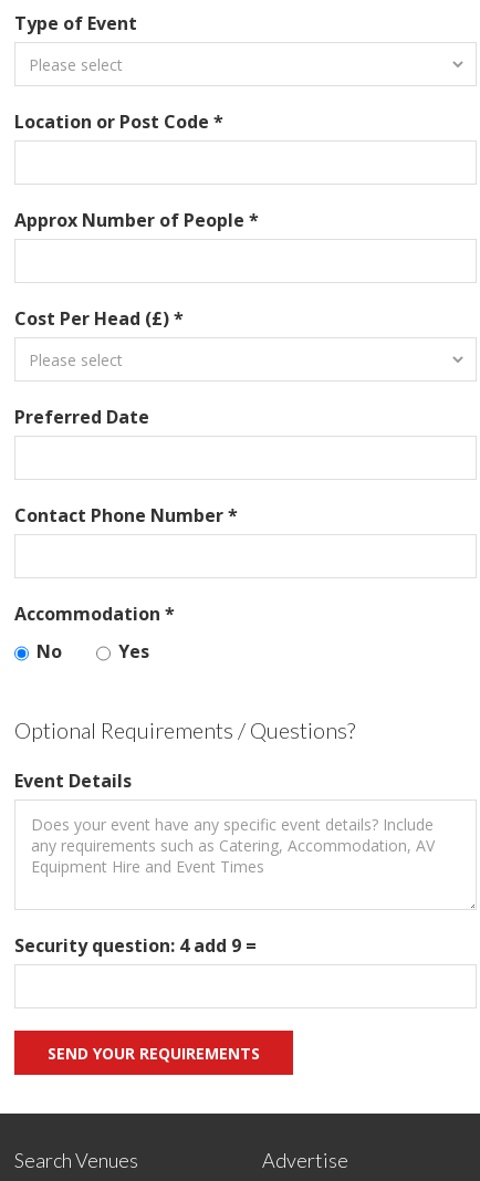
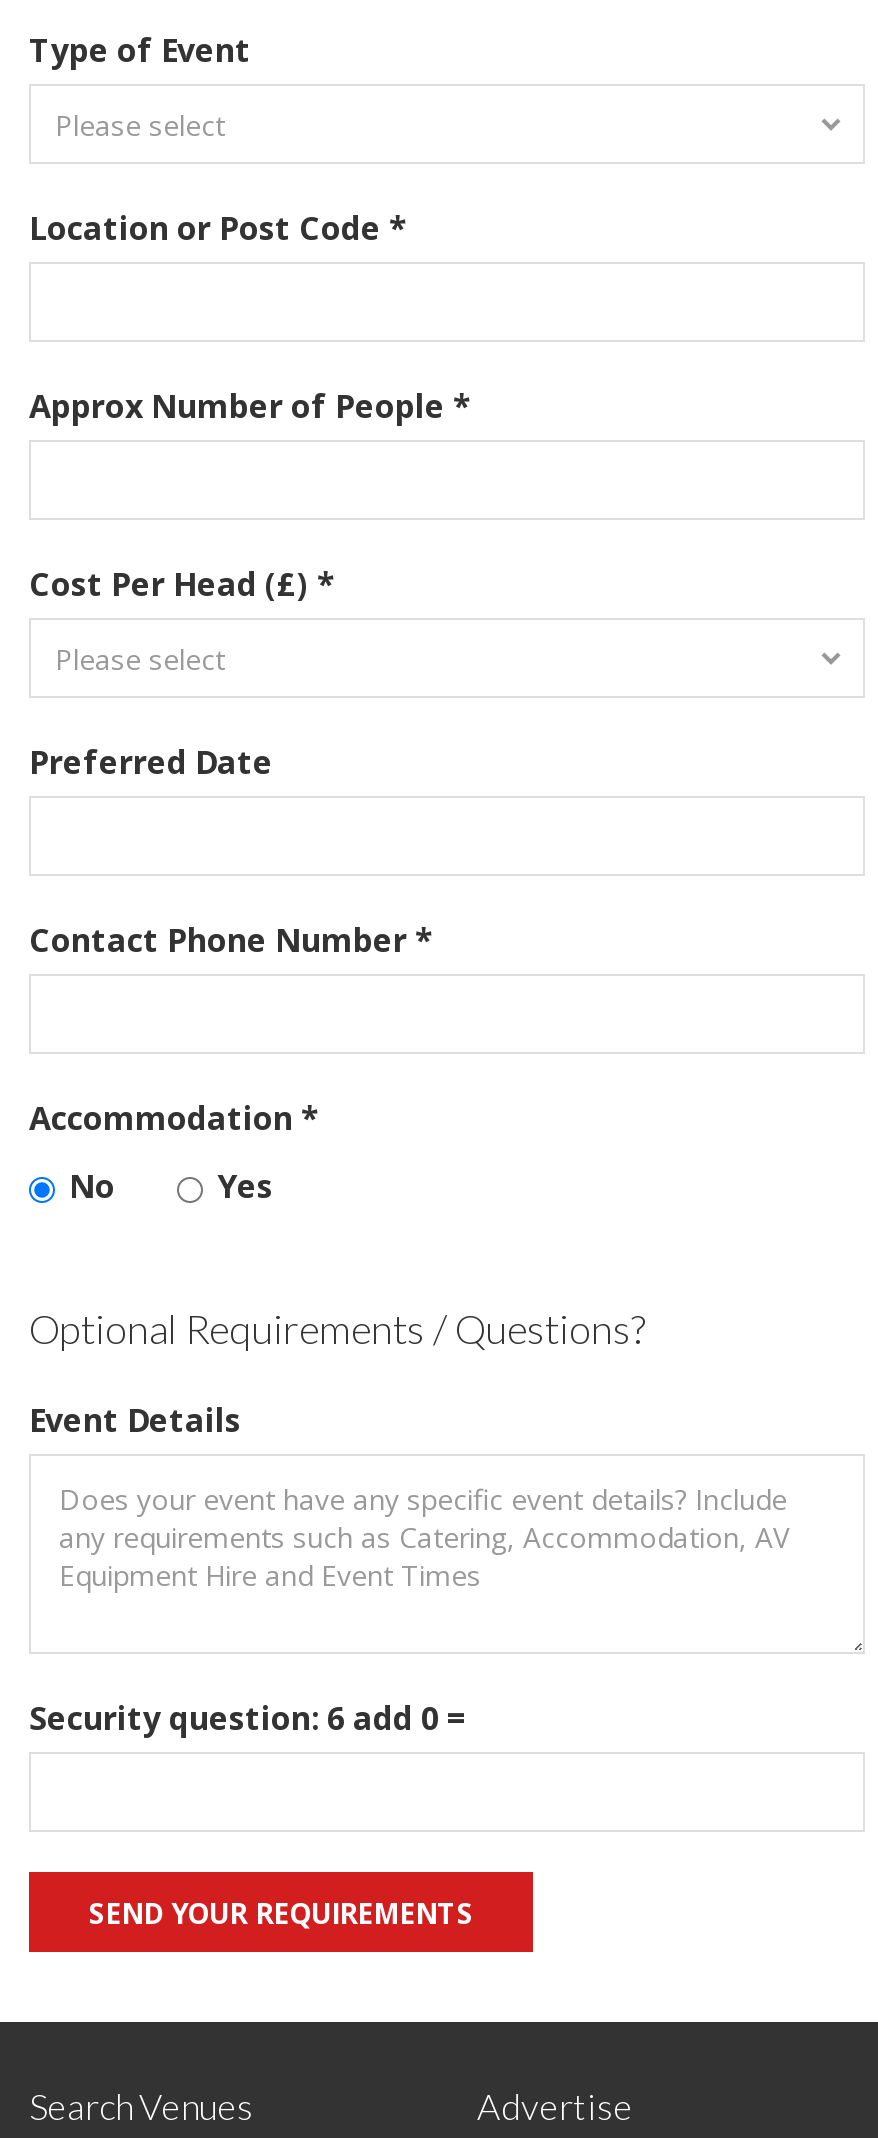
- Security question: 4 add 9 =
+ Security question: 6 add 0 =
